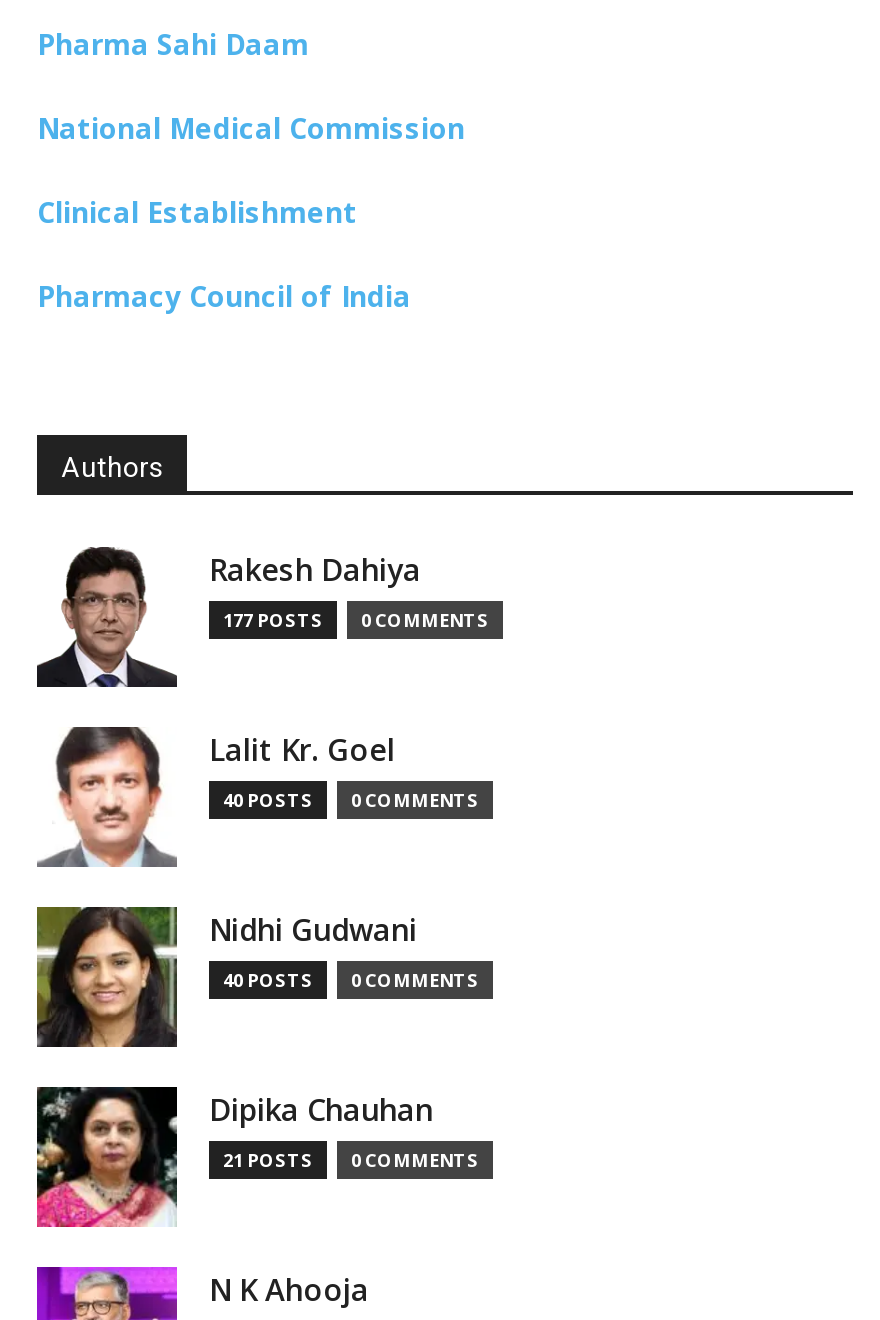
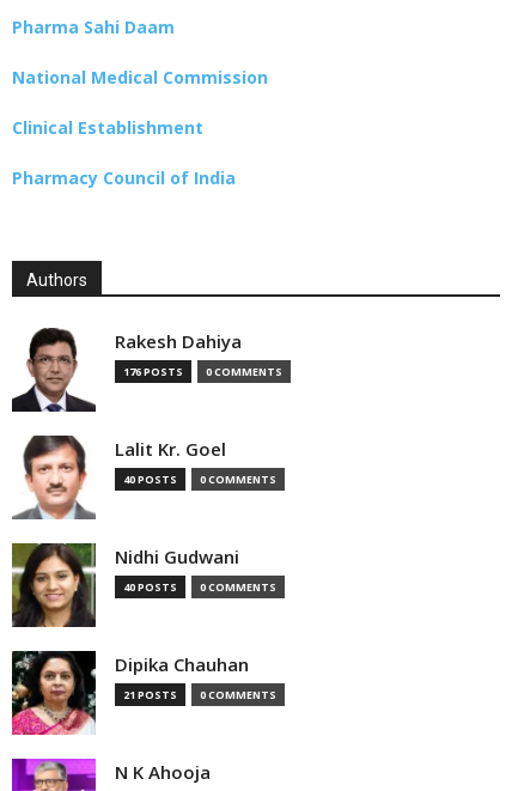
- 177 POSTS 0 COMMENTS
+ 176 POSTS 0 COMMENTS
